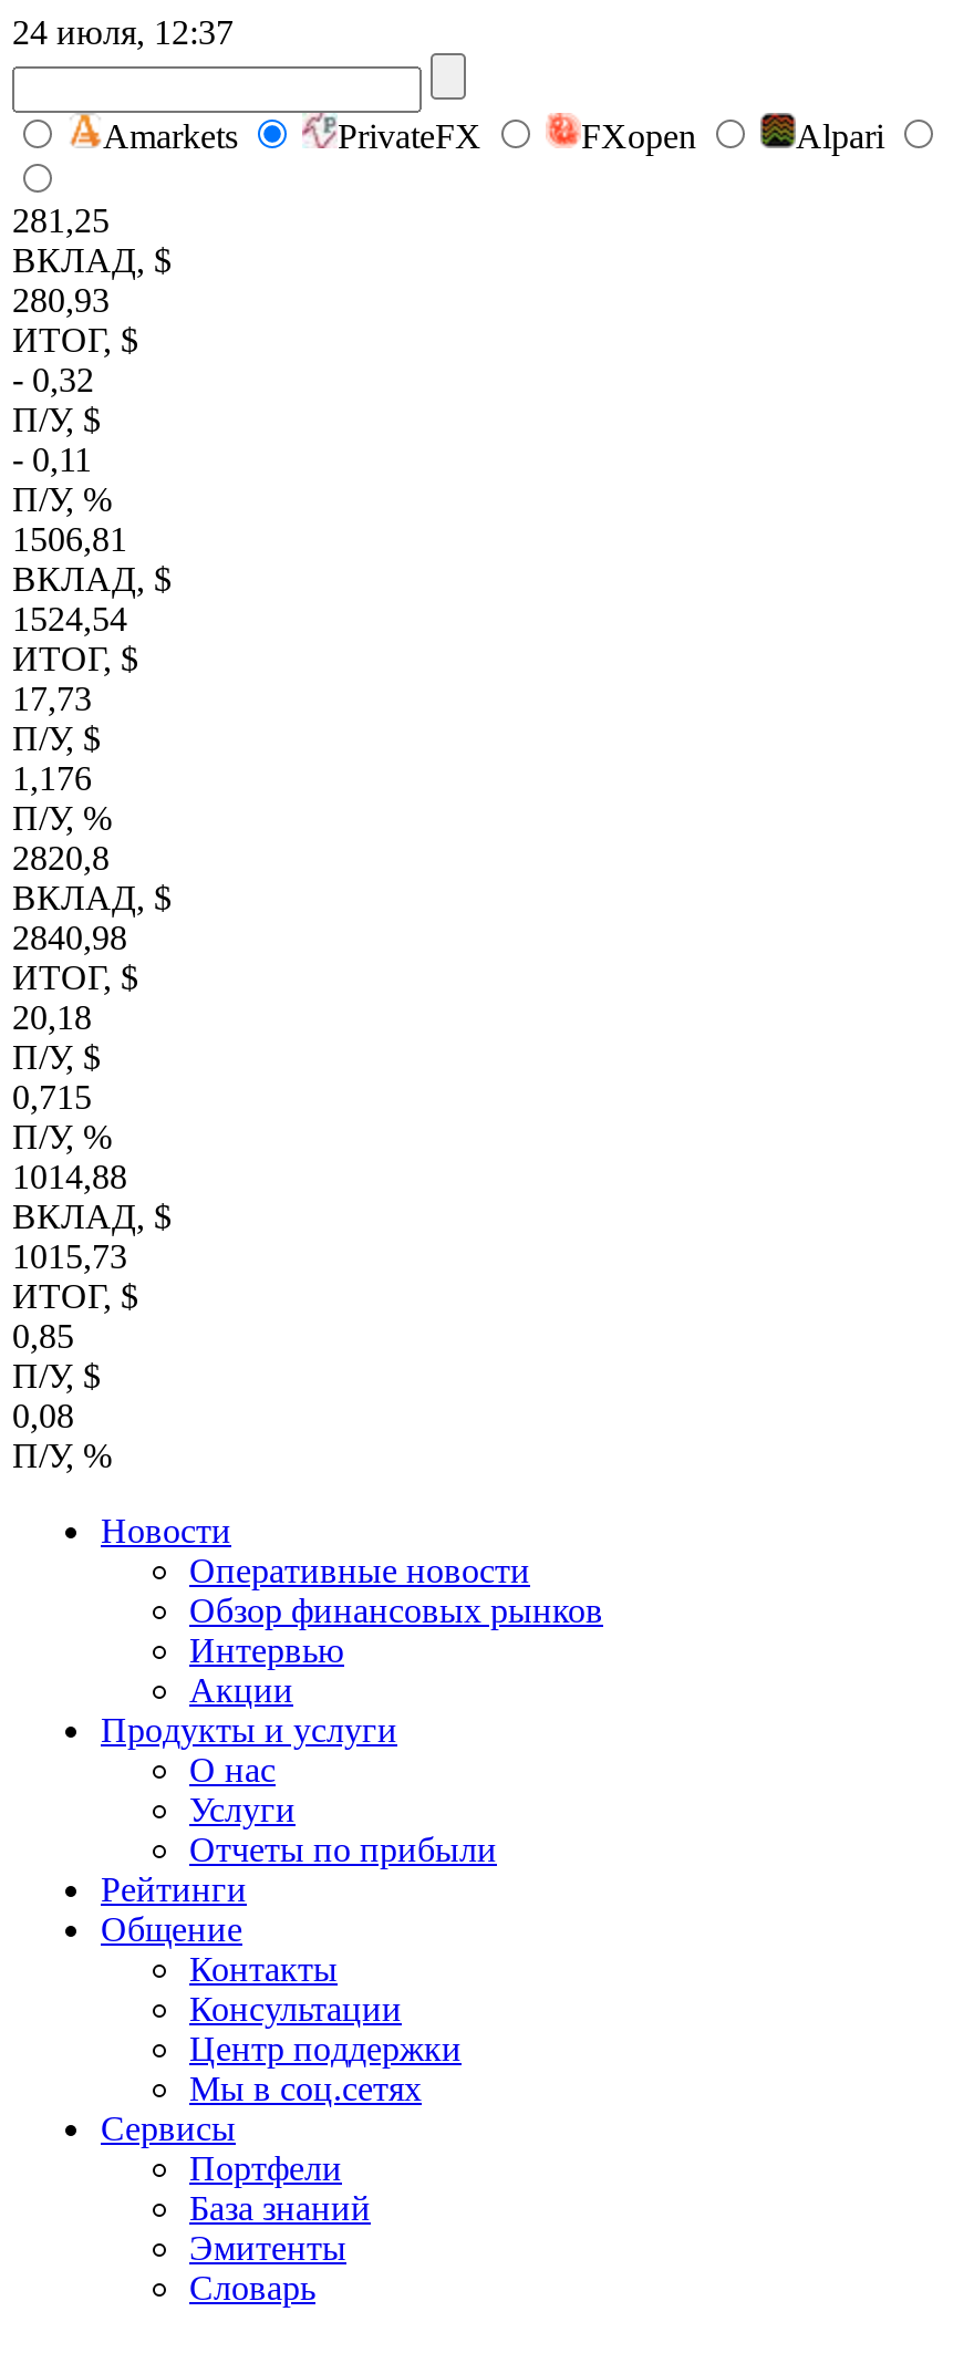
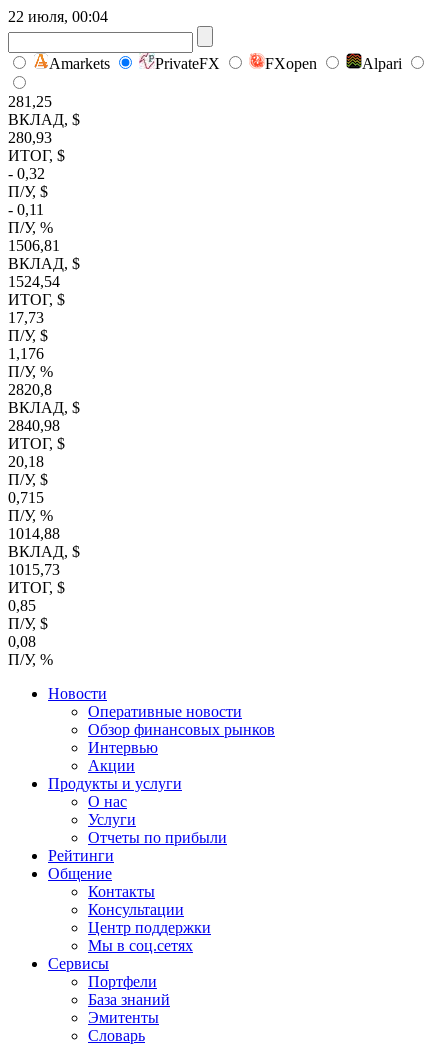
- 24 июля, 12:37
+ 22 июля, 00:04
